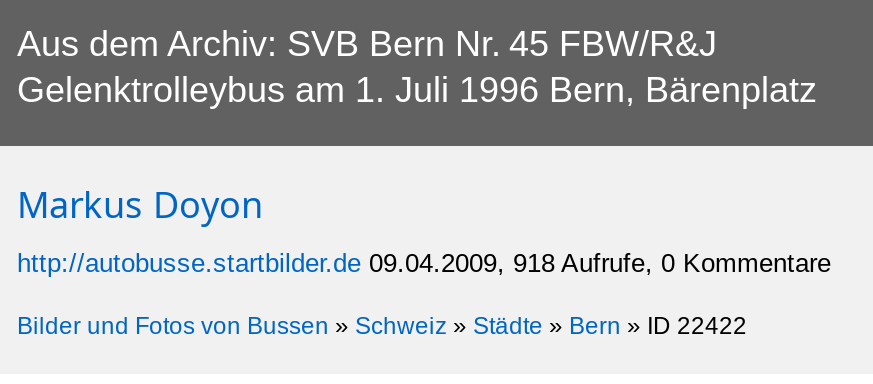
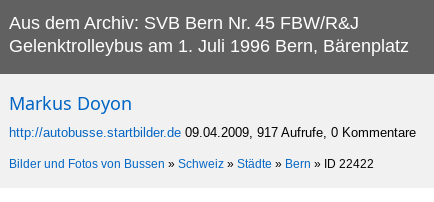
- http://autobusse.startbilder.de 09.04.2009, 918 Aufrufe, 0 Kommentare
+ http://autobusse.startbilder.de 09.04.2009, 917 Aufrufe, 0 Kommentare
